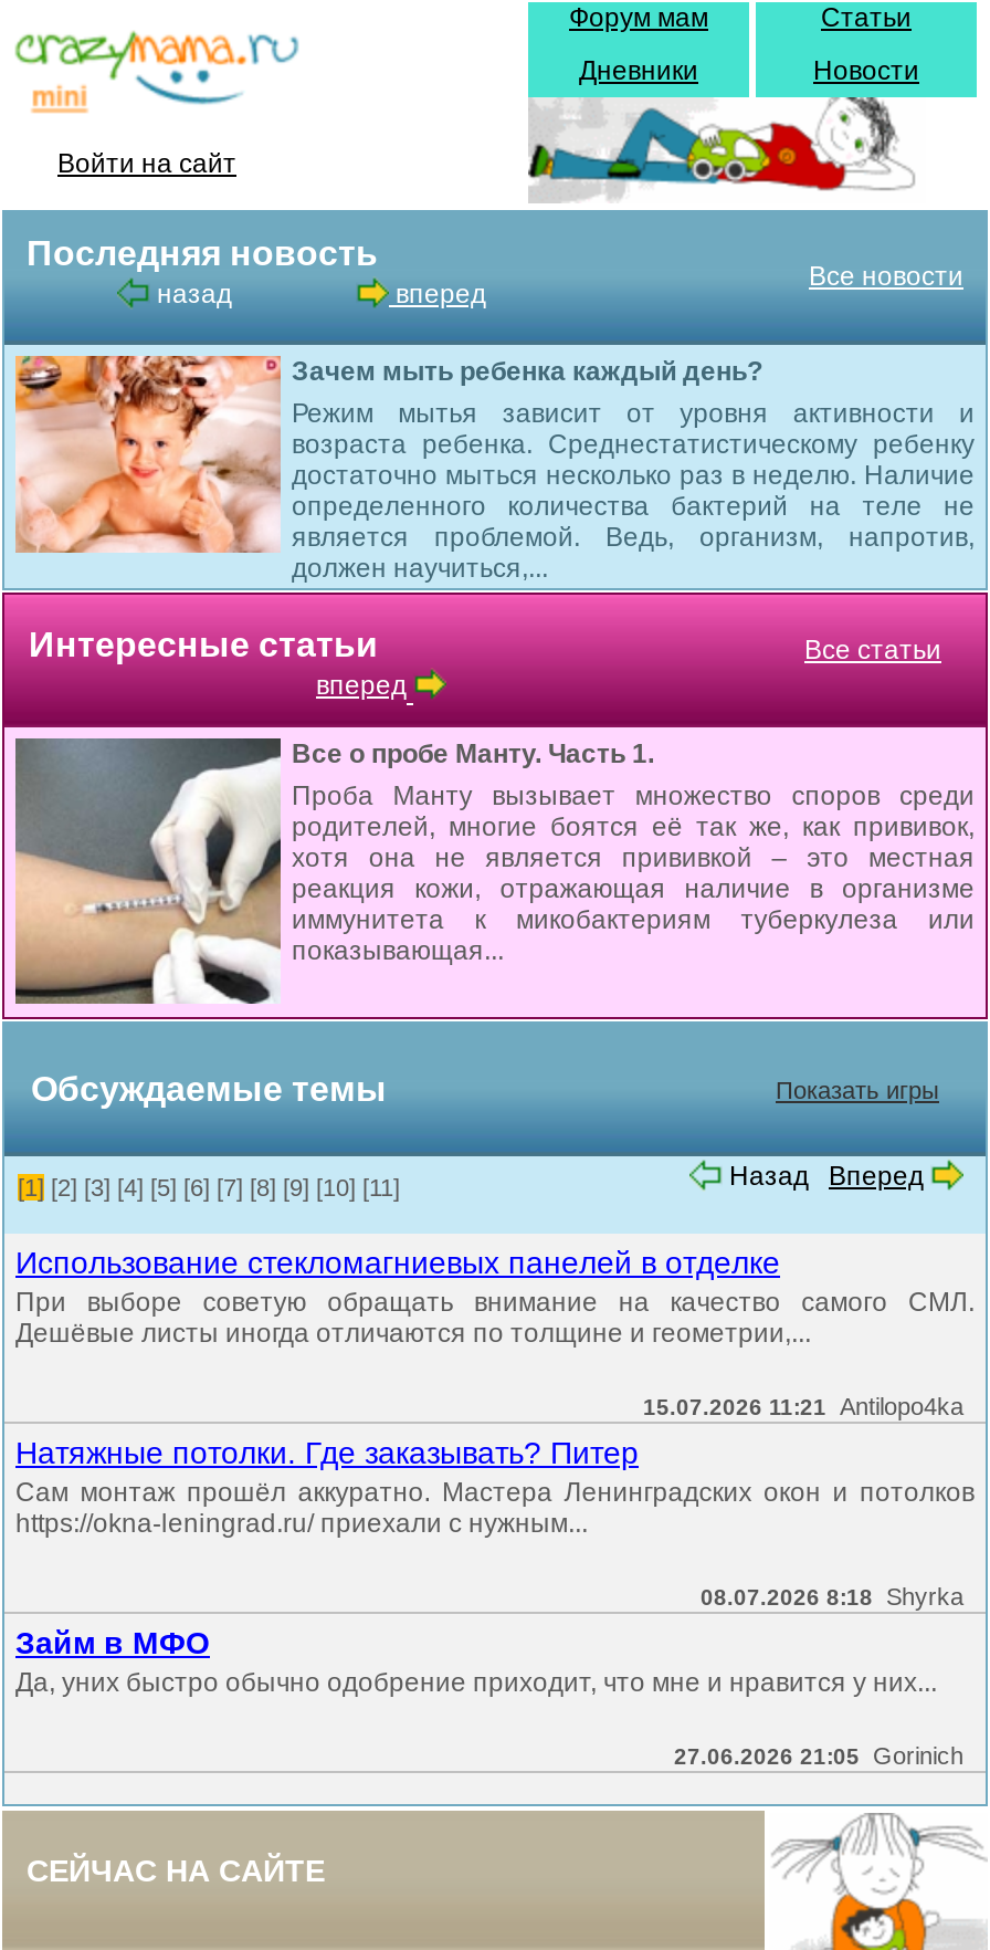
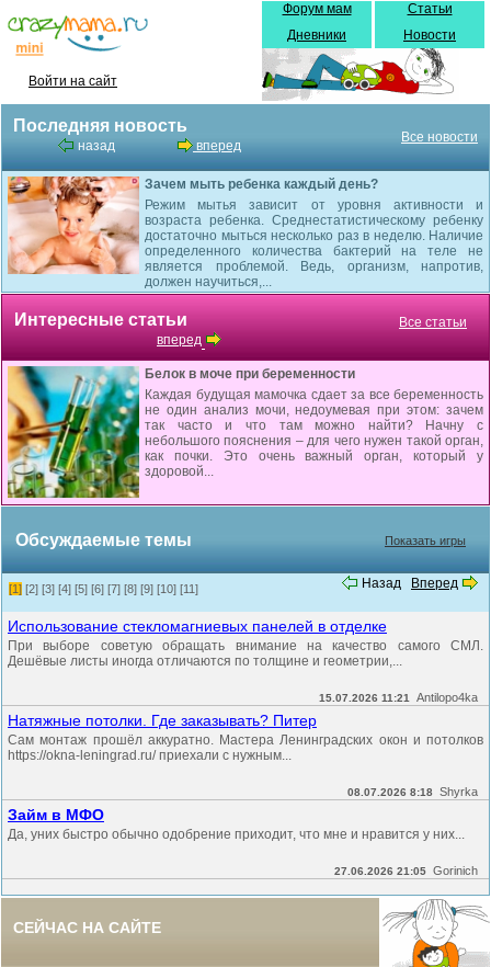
- [image]
- Все о пробе Манту. Часть 1.
- Проба Манту вызывает множество споров среди
- родителей, многие боятся её так же, как прививок,
- хотя она не является прививкой – это местная
- реакция кожи, отражающая наличие в организме
- иммунитета к микобактериям туберкулеза или
- показывающая...
+ [image]
+ Белок в моче при беременности
+ Каждая будущая мамочка сдает за все беременность
+ не один анализ мочи, недоумевая при этом: зачем
+ так часто и что там можно найти? Начну с
+ небольшого пояснения – для чего нужен такой орган,
+ как почки. Это очень важный орган, который у
+ здоровой...
